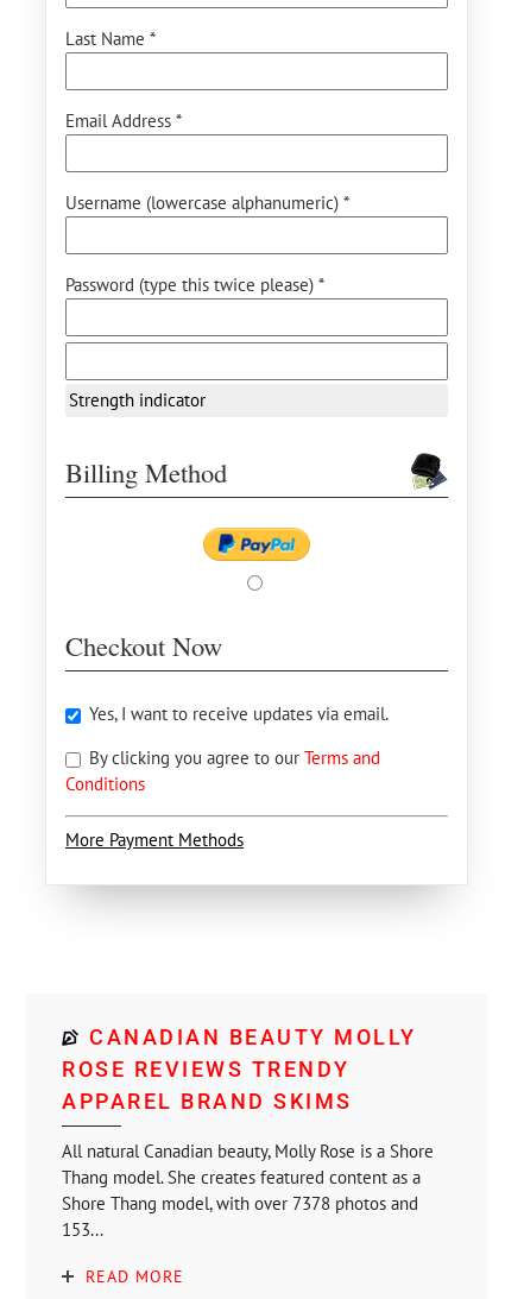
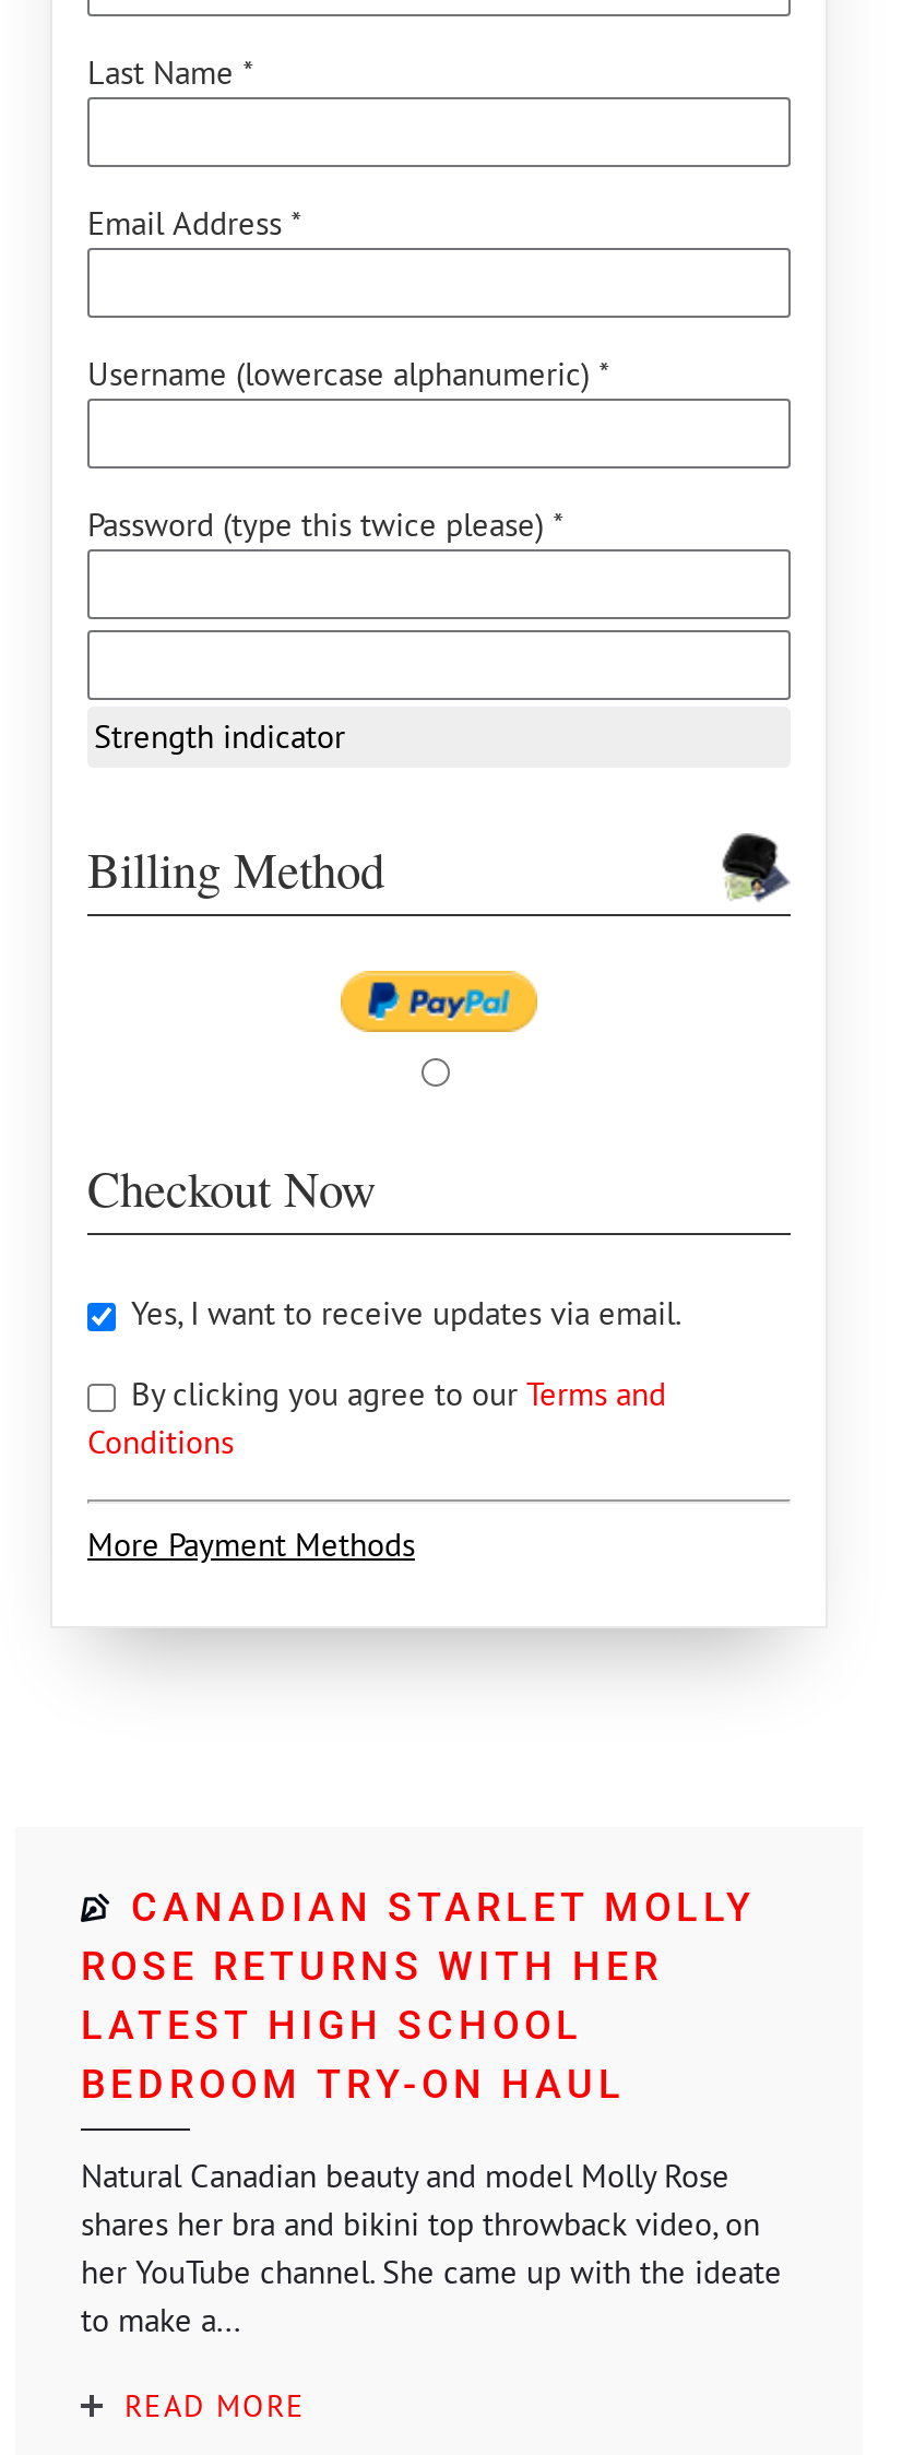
- CANADIAN BEAUTY MOLLY
- ROSE REVIEWS TRENDY
- APPAREL BRAND SKIMS
+ CANADIAN STARLET MOLLY
+ ROSE RETURNS WITH HER
+ LATEST HIGH SCHOOL
+ BEDROOM TRY-ON HAUL

- All natural Canadian beauty, Molly Rose is a Shore
- Thang model. She creates featured content as a
- Shore Thang model, with over 7378 photos and
- 153...
+ Natural Canadian beauty and model Molly Rose
+ shares her bra and bikini top throwback video, on
+ her YouTube channel. She came up with the ideate
+ to make a...
